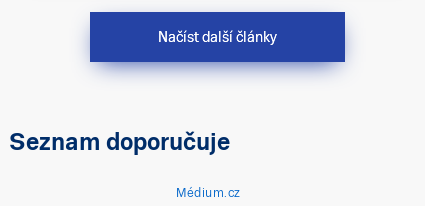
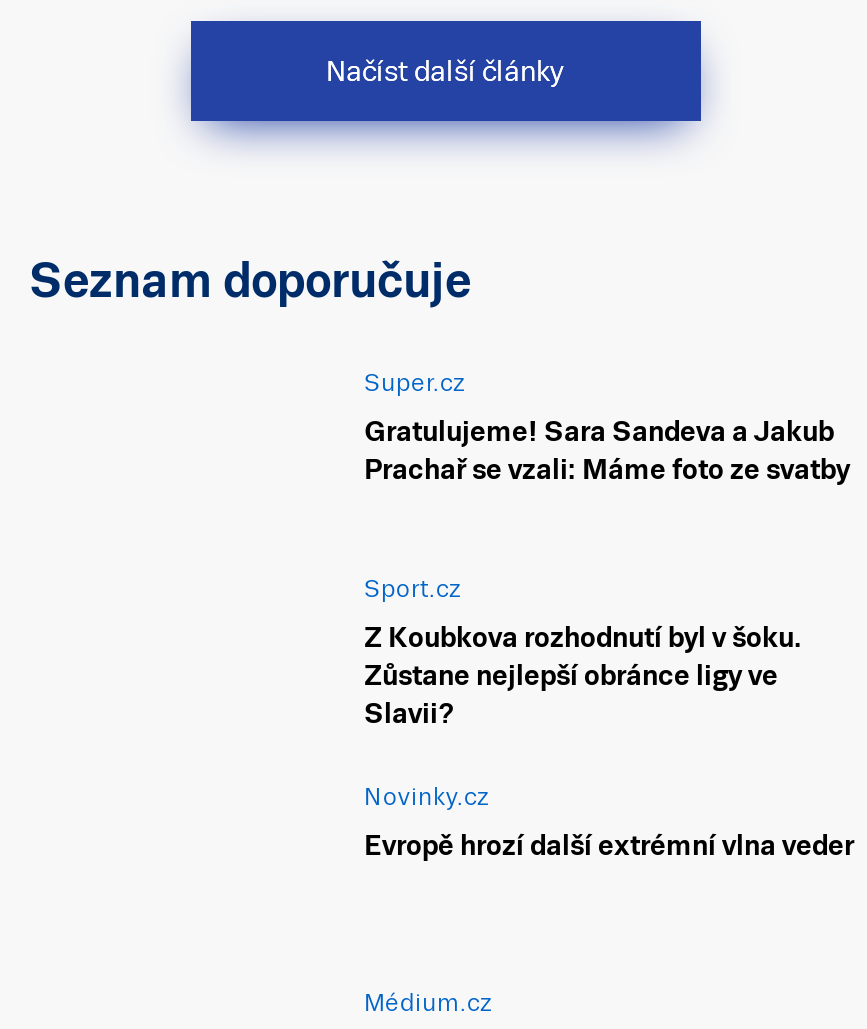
+ Super.cz
+ Gratulujeme! Sara Sandeva a Jakub
+ Prachař se vzali: Máme foto ze svatby

+ Sport.cz
+ Z Koubkova rozhodnutí byl v šoku.
+ Zůstane nejlepší obránce ligy ve
+ Slavii?
+ Novinky.cz
+ Evropě hrozí další extrémní vlna veder
